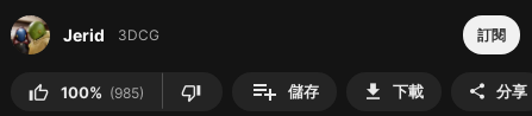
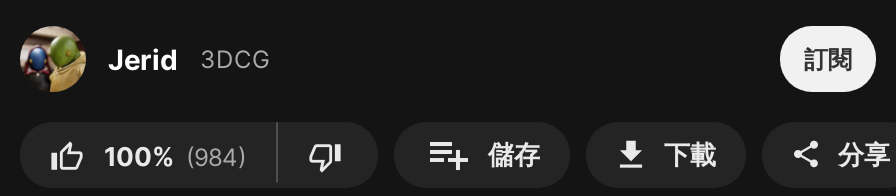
- 100% (985)
+ 100% (984)
